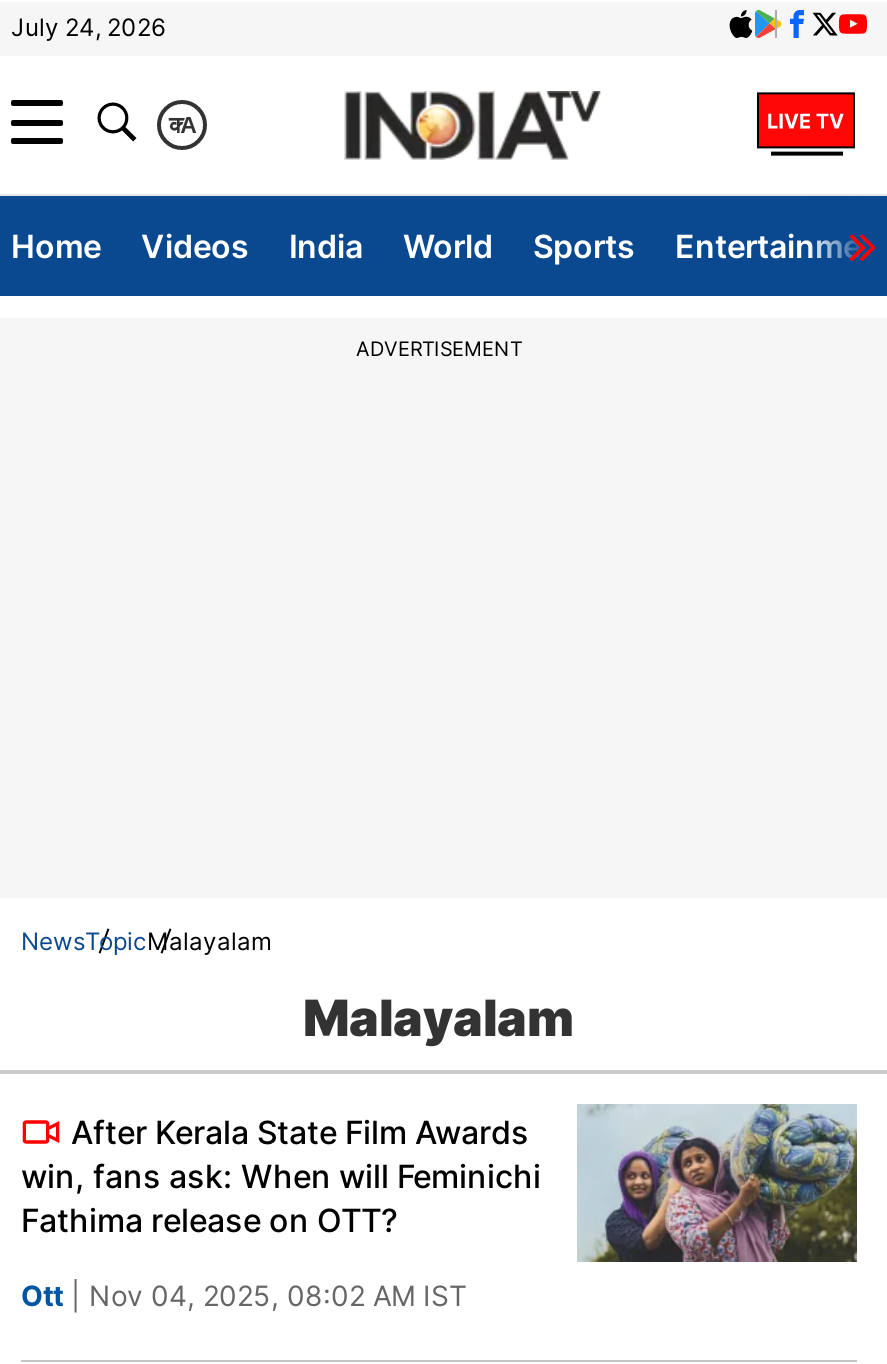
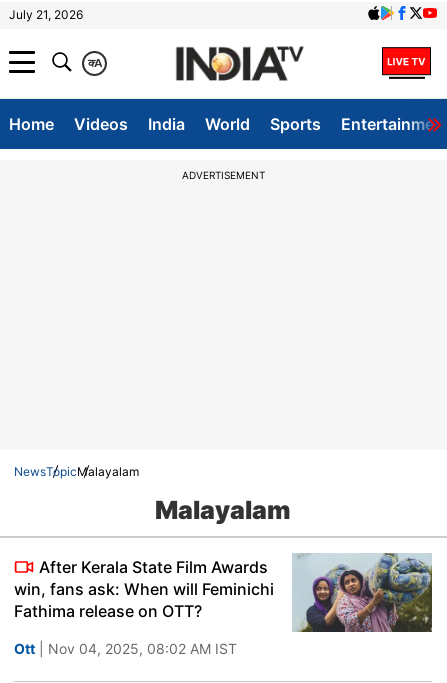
- July 24, 2026
+ July 21, 2026
